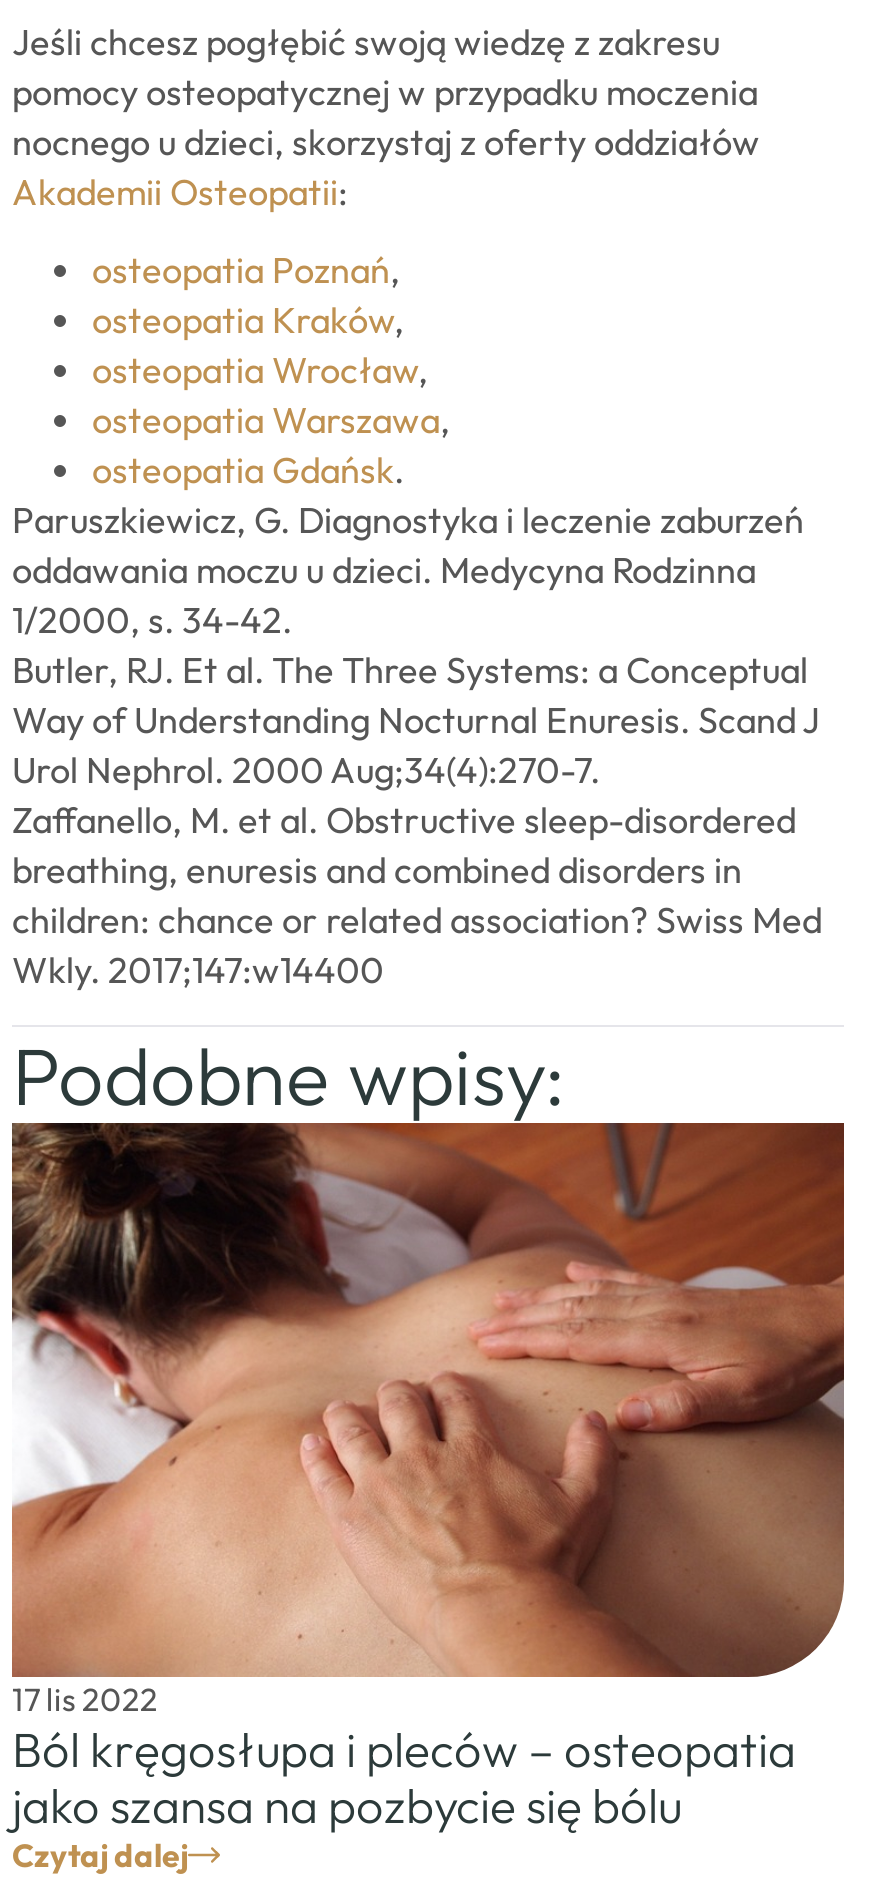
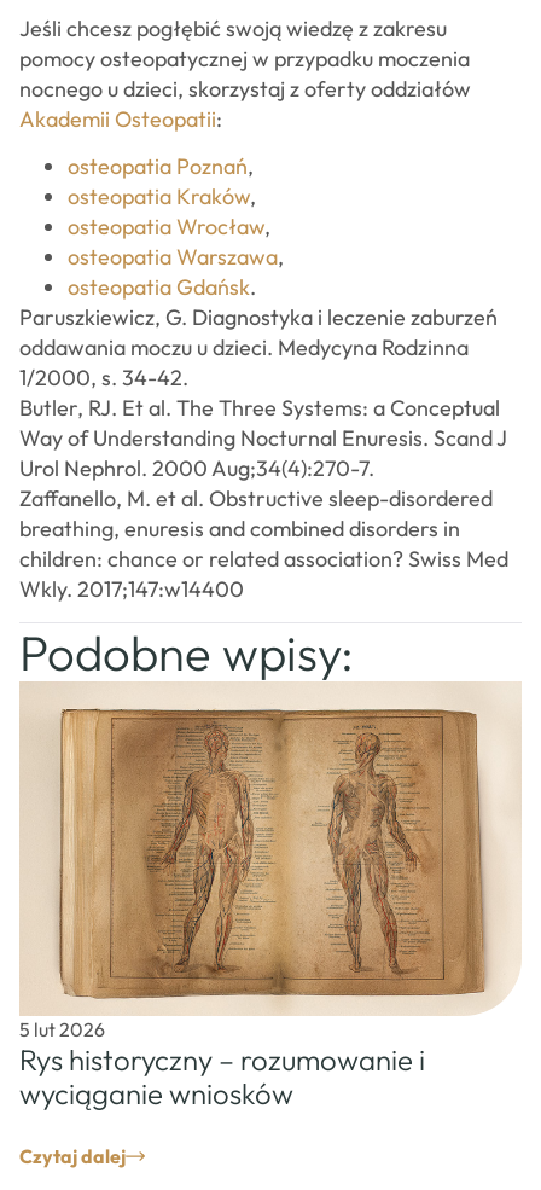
- [image]
- 17 lis 2022
- Ból kręgosłupa i pleców – osteopatia
- jako szansa na pozbycie się bólu
+ [image]
+ 5 lut 2026
+ Rys historyczny – rozumowanie i
+ wyciąganie wniosków
